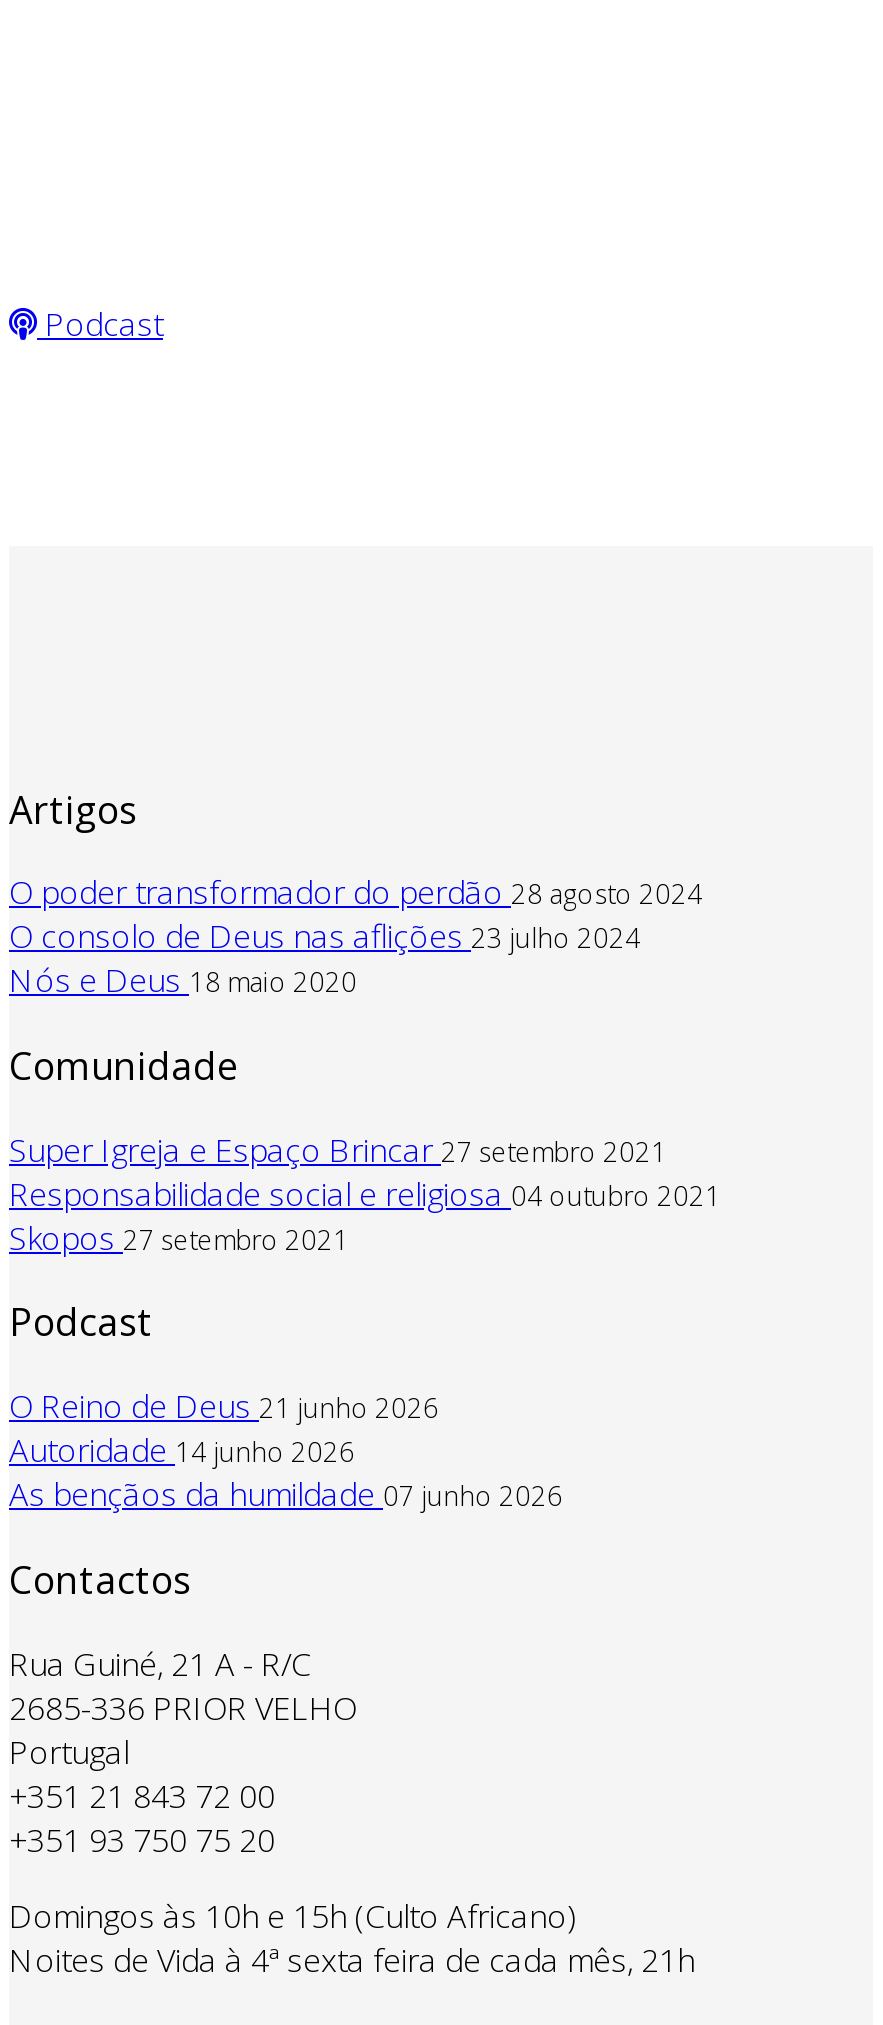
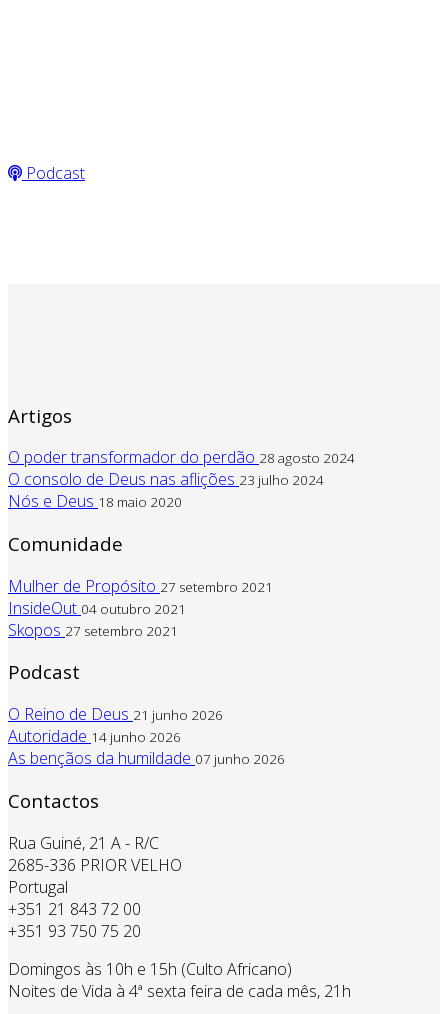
- Super Igreja e Espaço Brincar 27 setembro 2021
- Responsabilidade social e religiosa 04 outubro 2021
+ Mulher de Propósito 27 setembro 2021
+ InsideOut 04 outubro 2021
